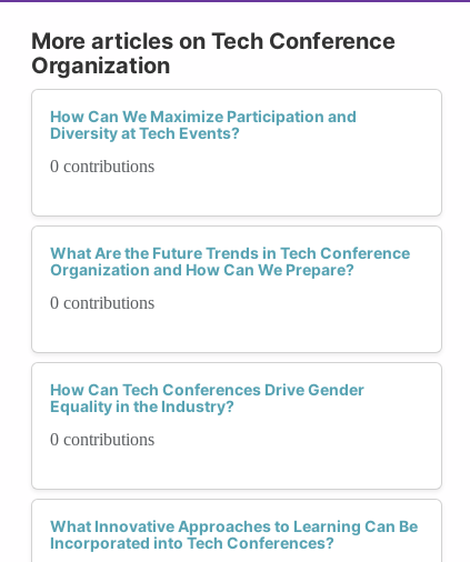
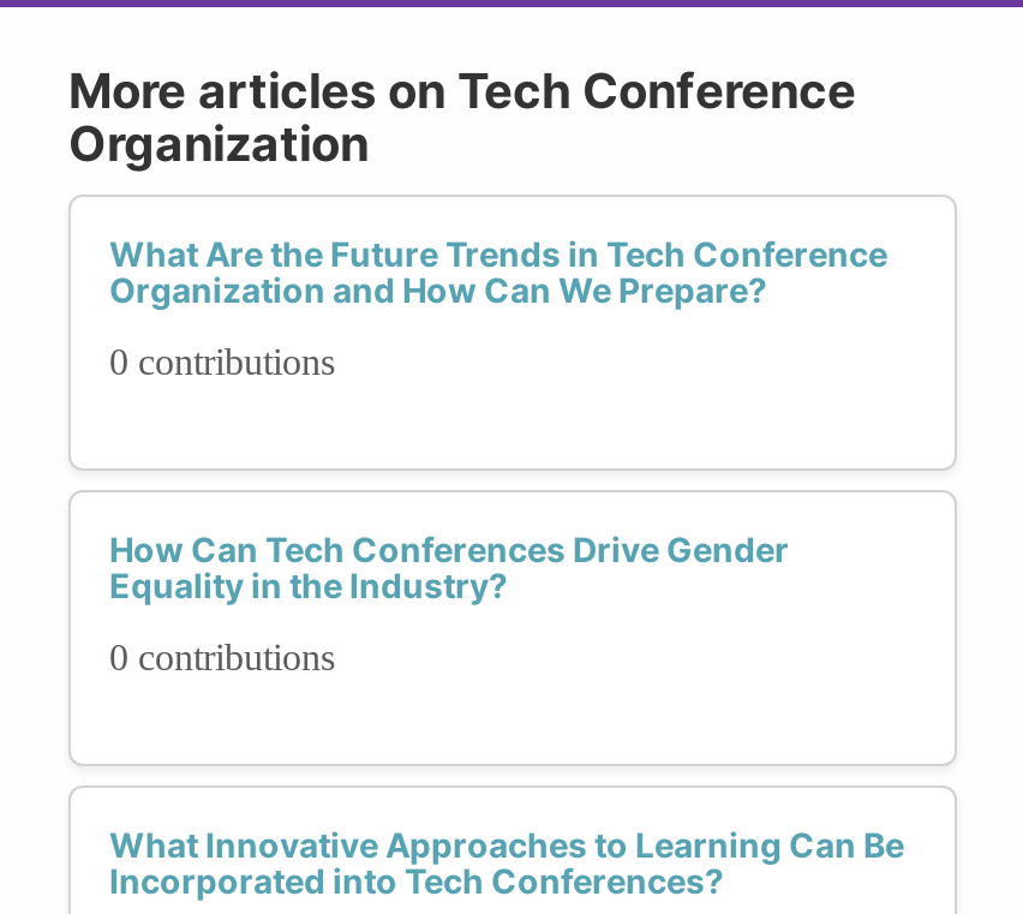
- How Can We Maximize Participation and
- Diversity at Tech Events?
- 0 contributions
